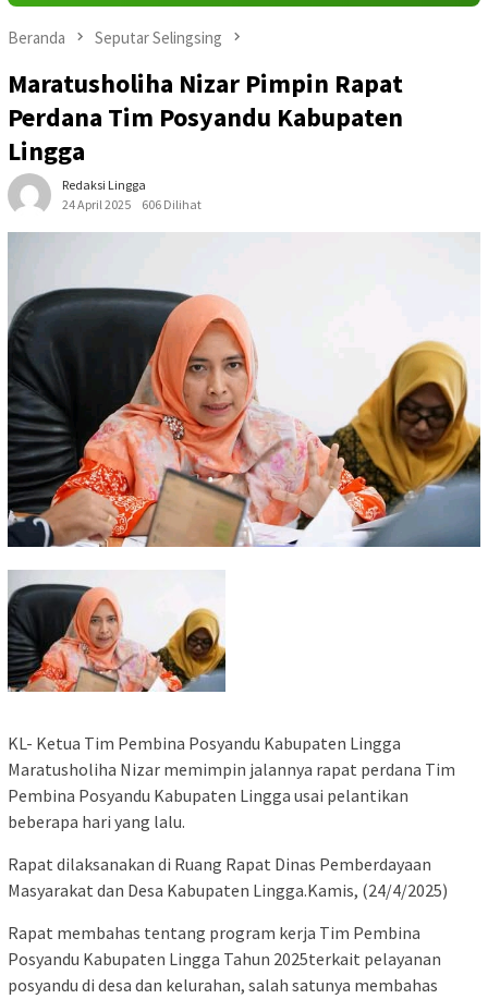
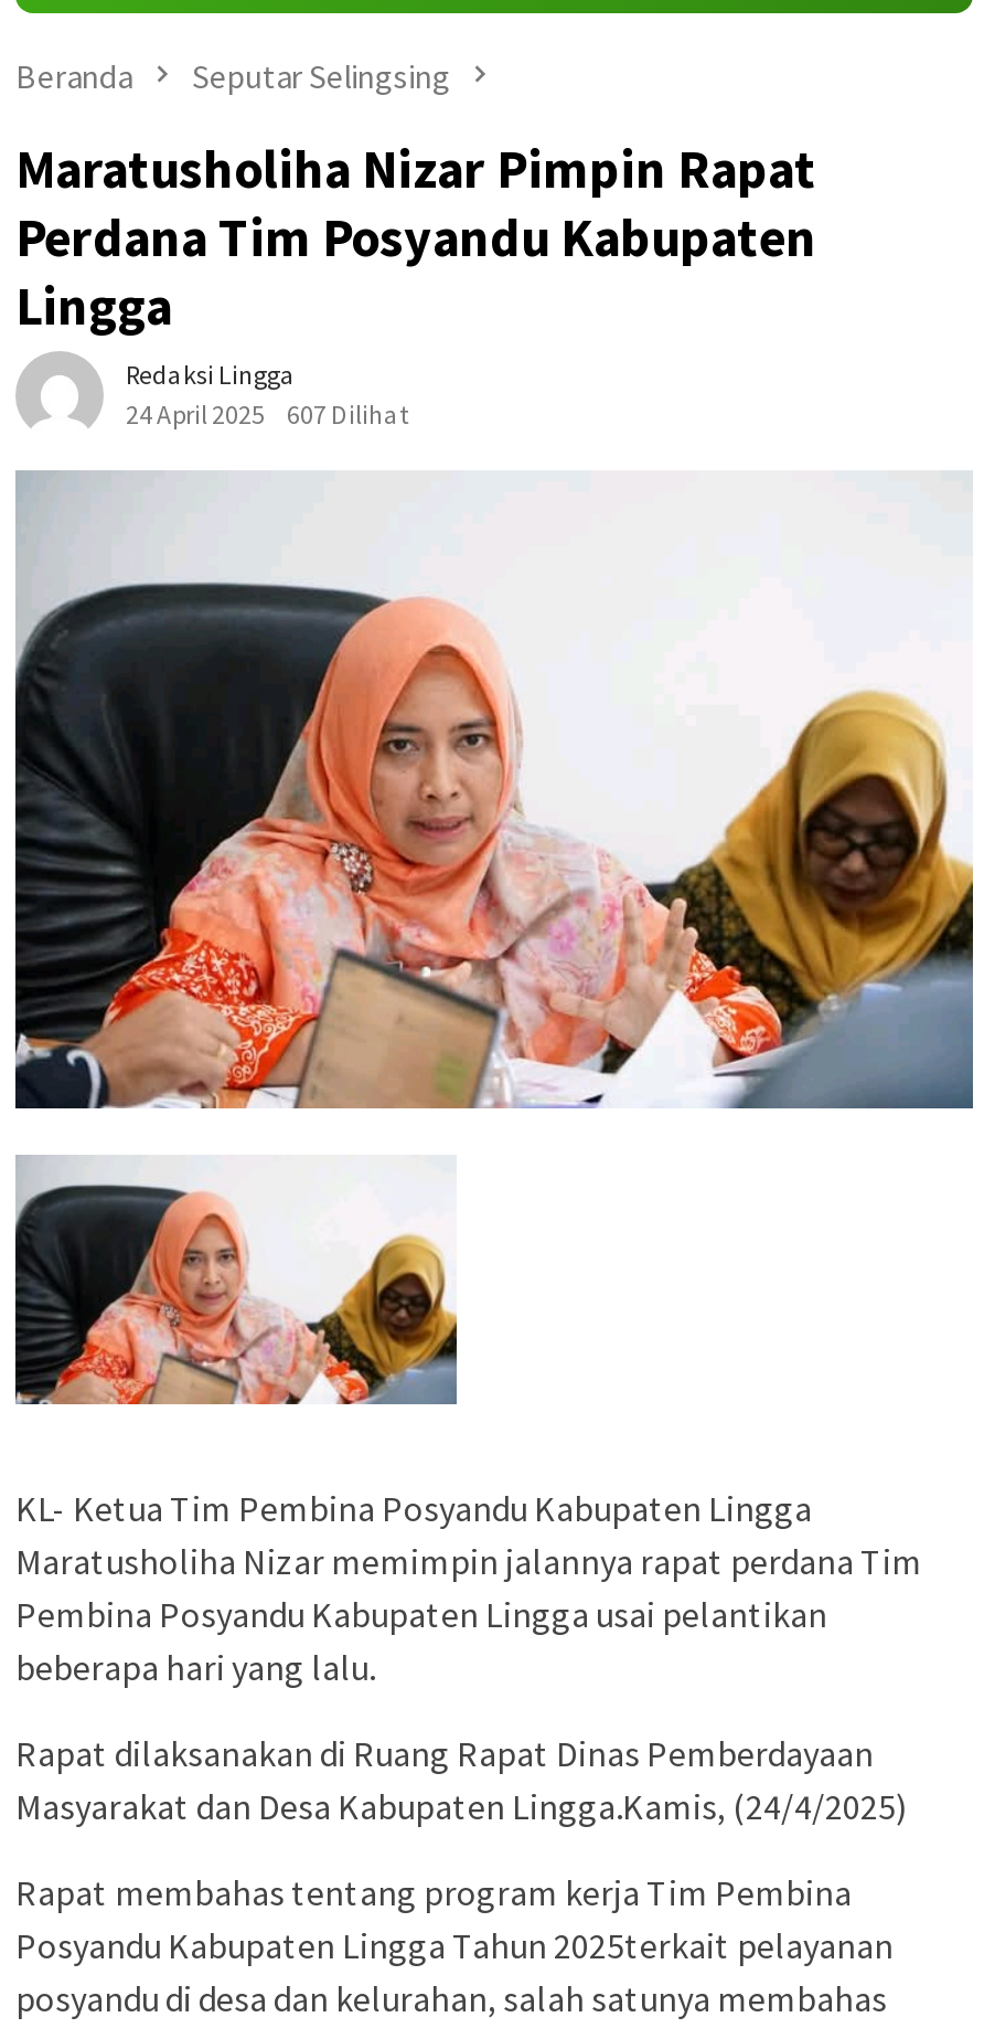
- 24 April 2025 606 Dilihat
+ 24 April 2025 607 Dilihat
